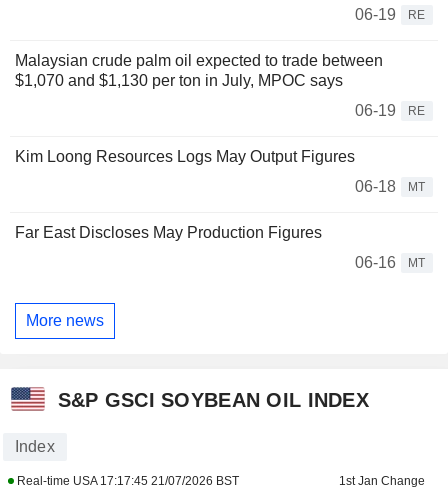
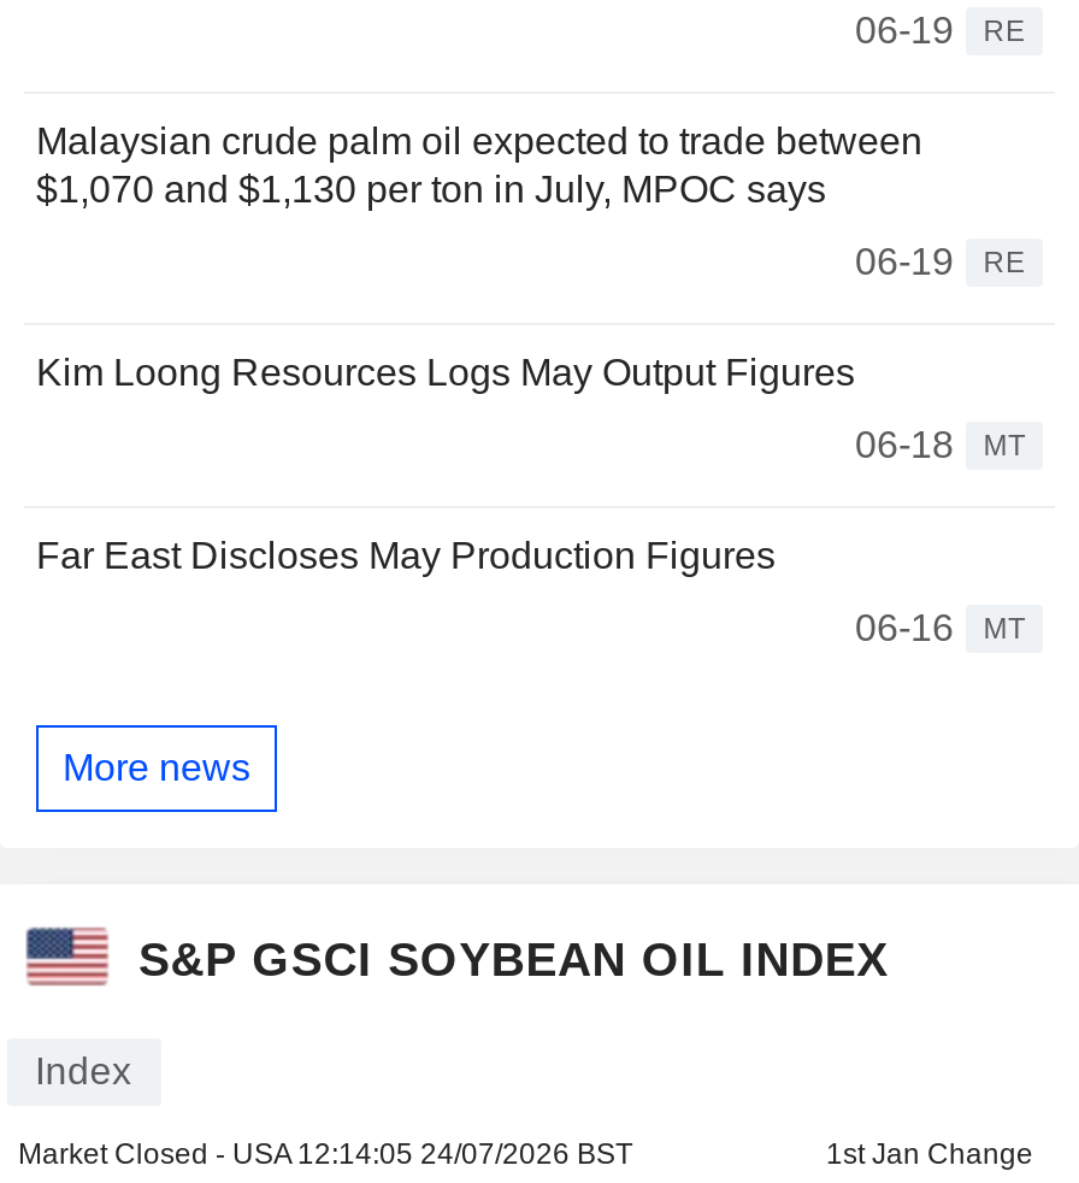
- Real-time USA 17:17:45 21/07/2026 BST
+ Market Closed - USA 12:14:05 24/07/2026 BST
